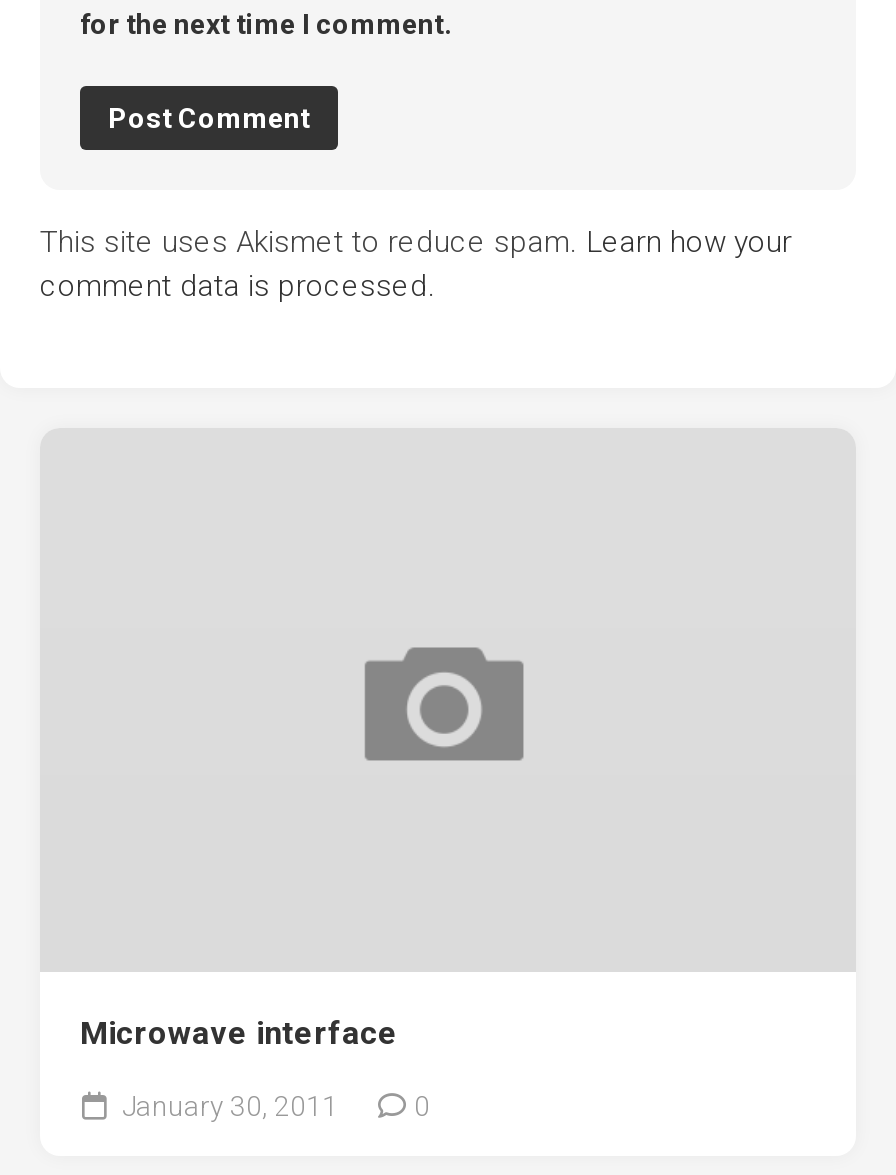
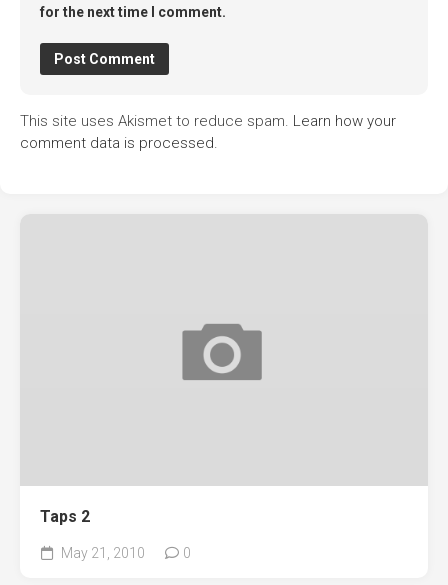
- Microwave interface
+ Taps 2

- January 30, 2011
+ May 21, 2010
